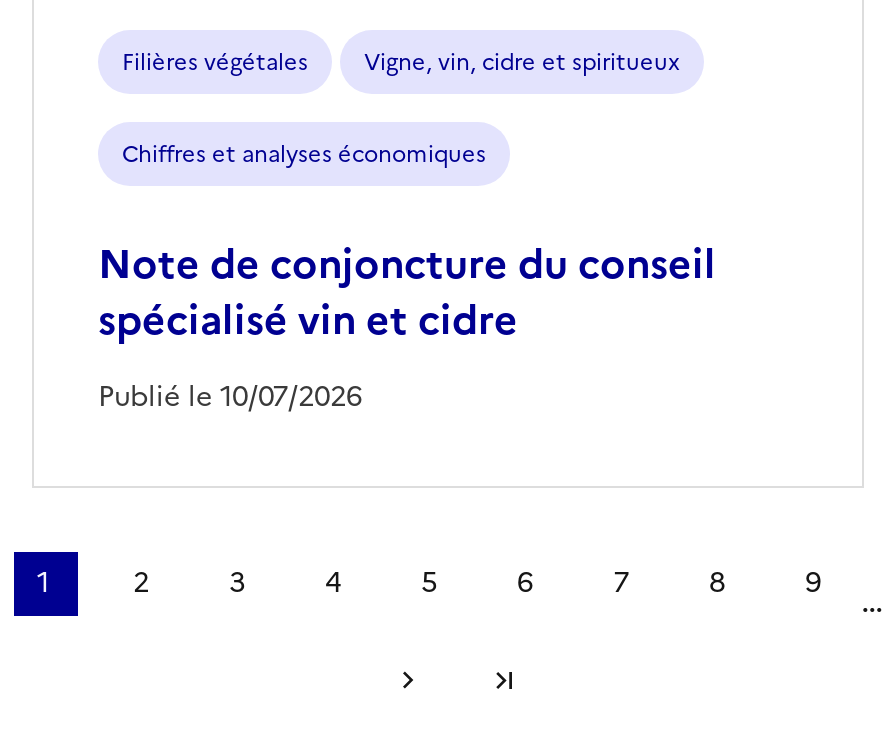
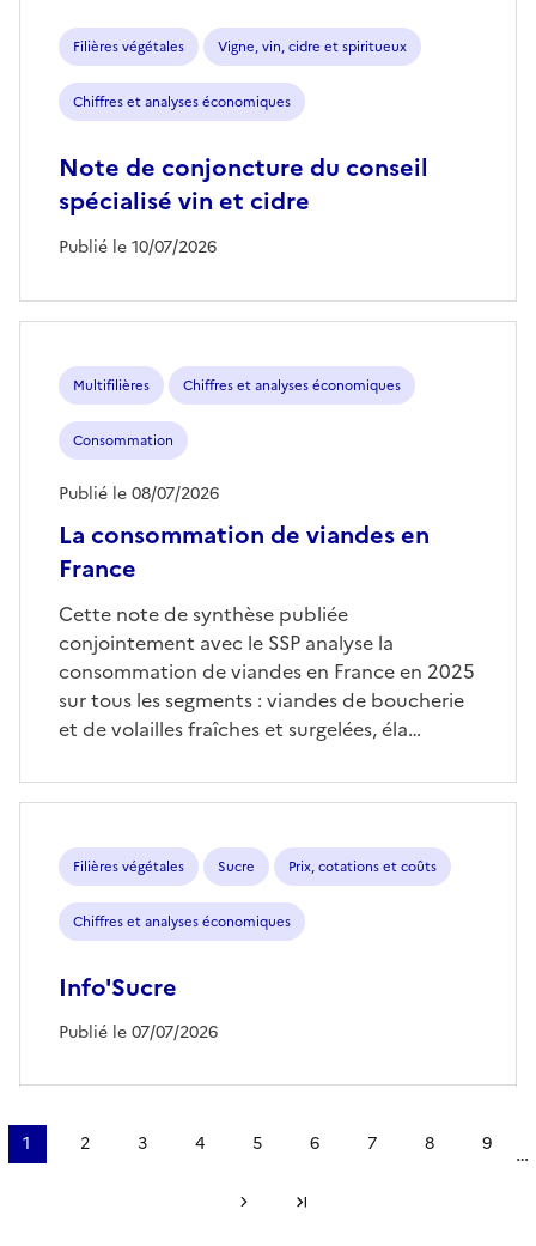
+ Multifilières
+ Chiffres et analyses économiques
+ Consommation
+ La consommation de viandes en
+ France

+ Publié le 08/07/2026

+ Cette note de synthèse publiée
+ conjointement avec le SSP analyse la
+ consommation de viandes en France en 2025
+ sur tous les segments : viandes de boucherie
+ et de volailles fraîches et surgelées, éla…

+ Filières végétales
+ Sucre
+ Prix, cotations et coûts
+ Chiffres et analyses économiques
+ Info'Sucre
+ Publié le 07/07/2026
